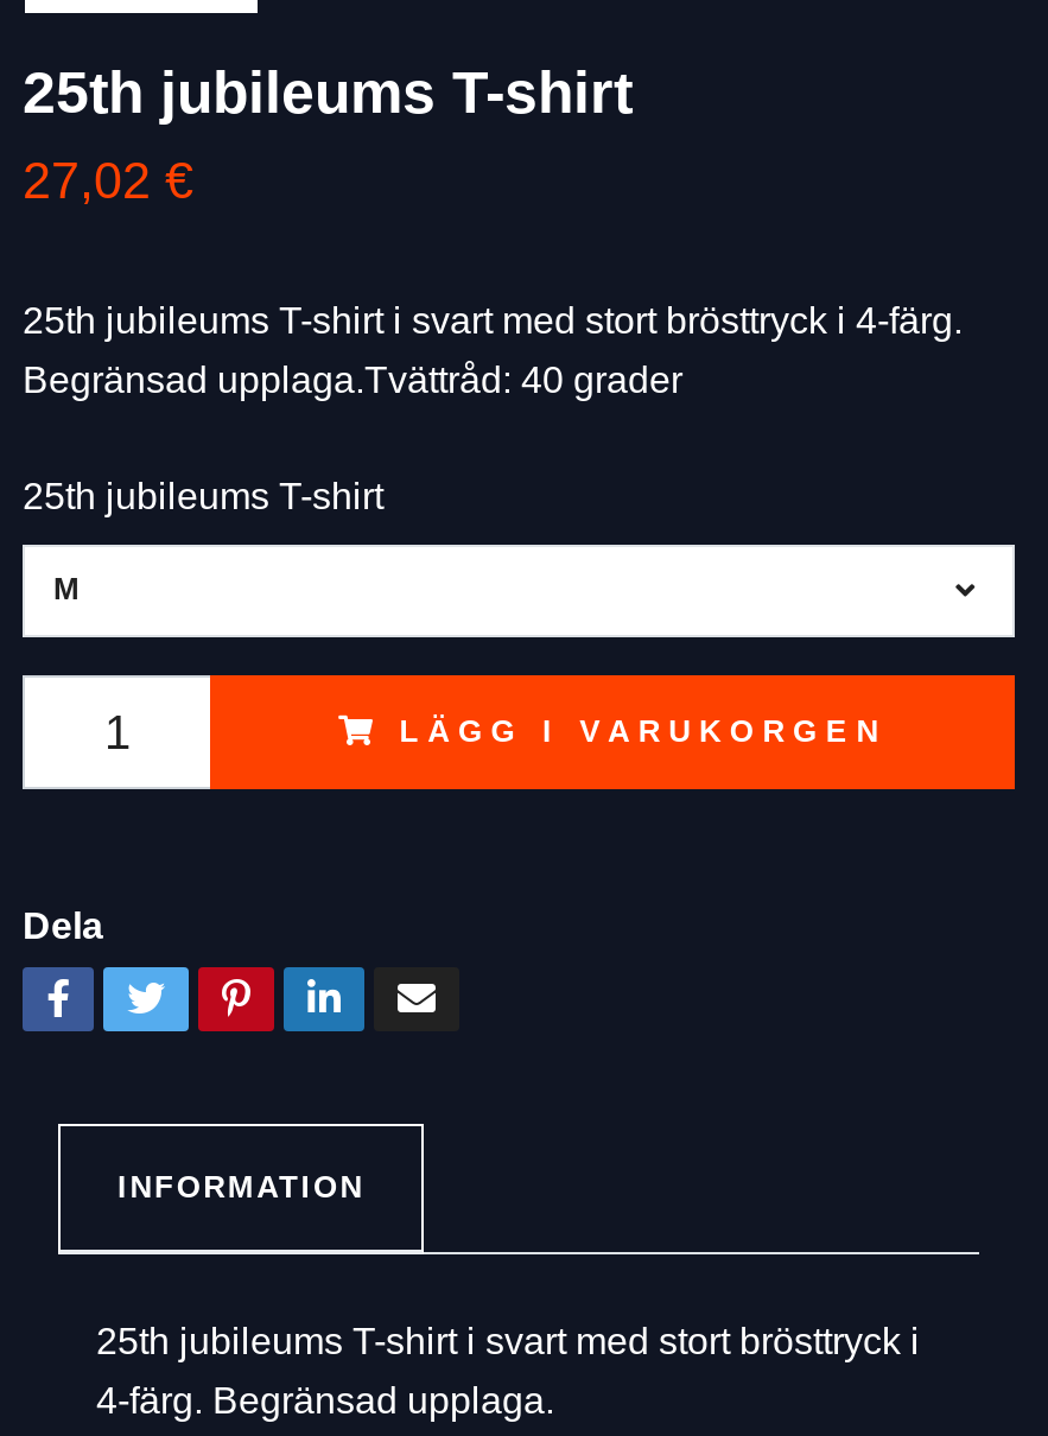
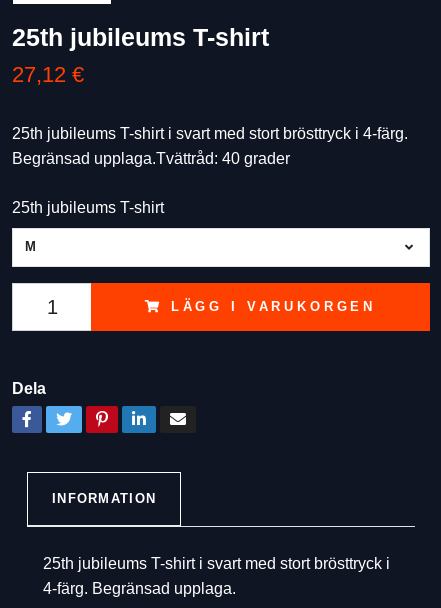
- 27,02 €
+ 27,12 €
